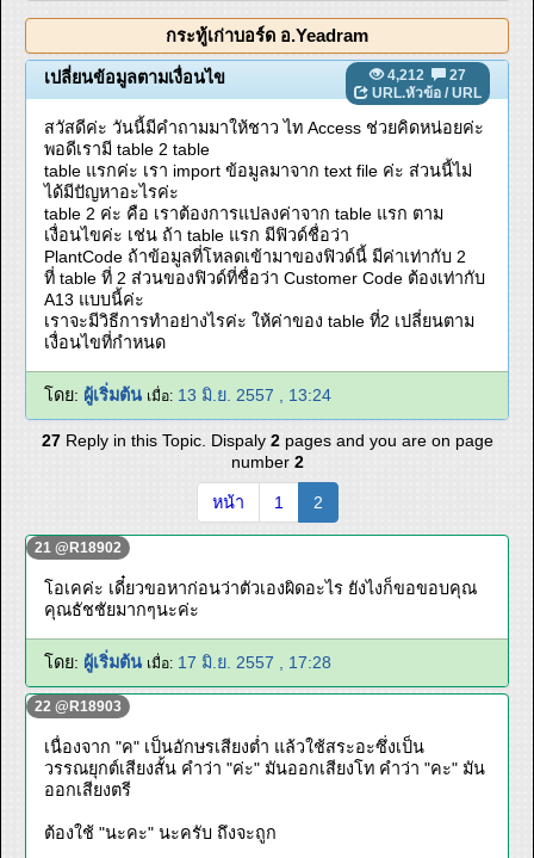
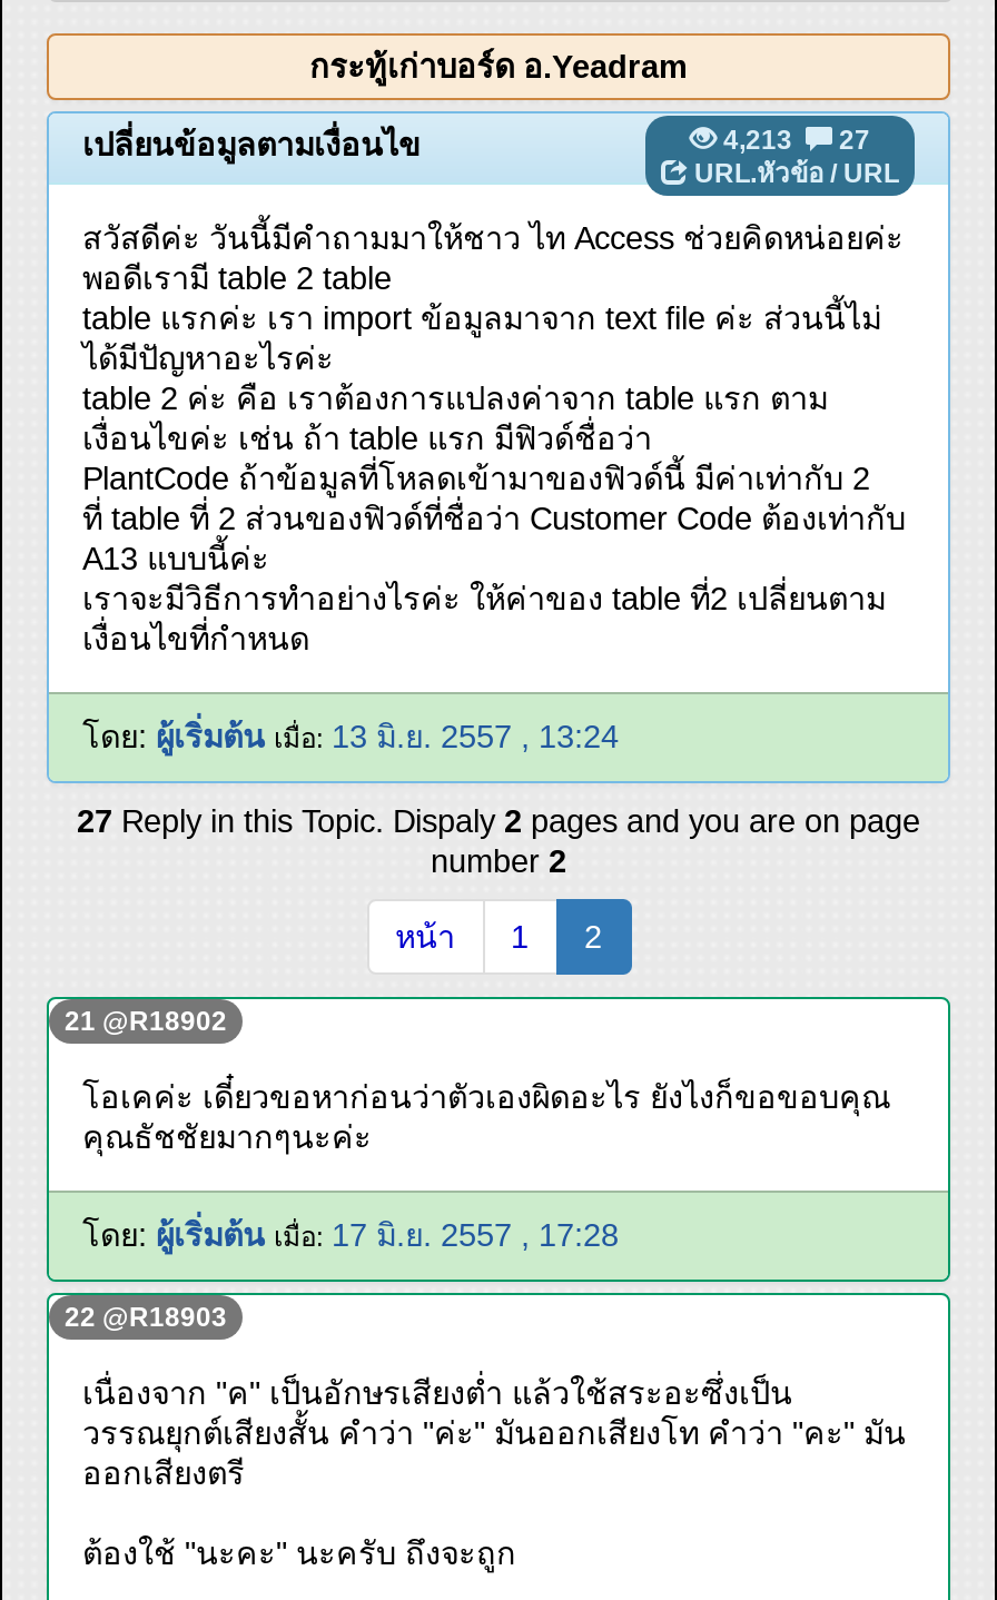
- 4,212 27
+ 4,213 27
